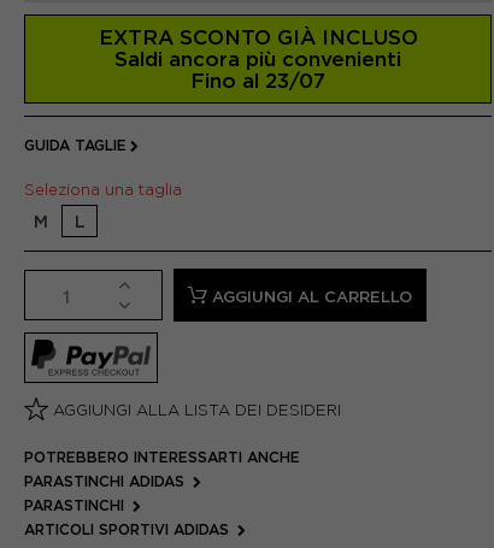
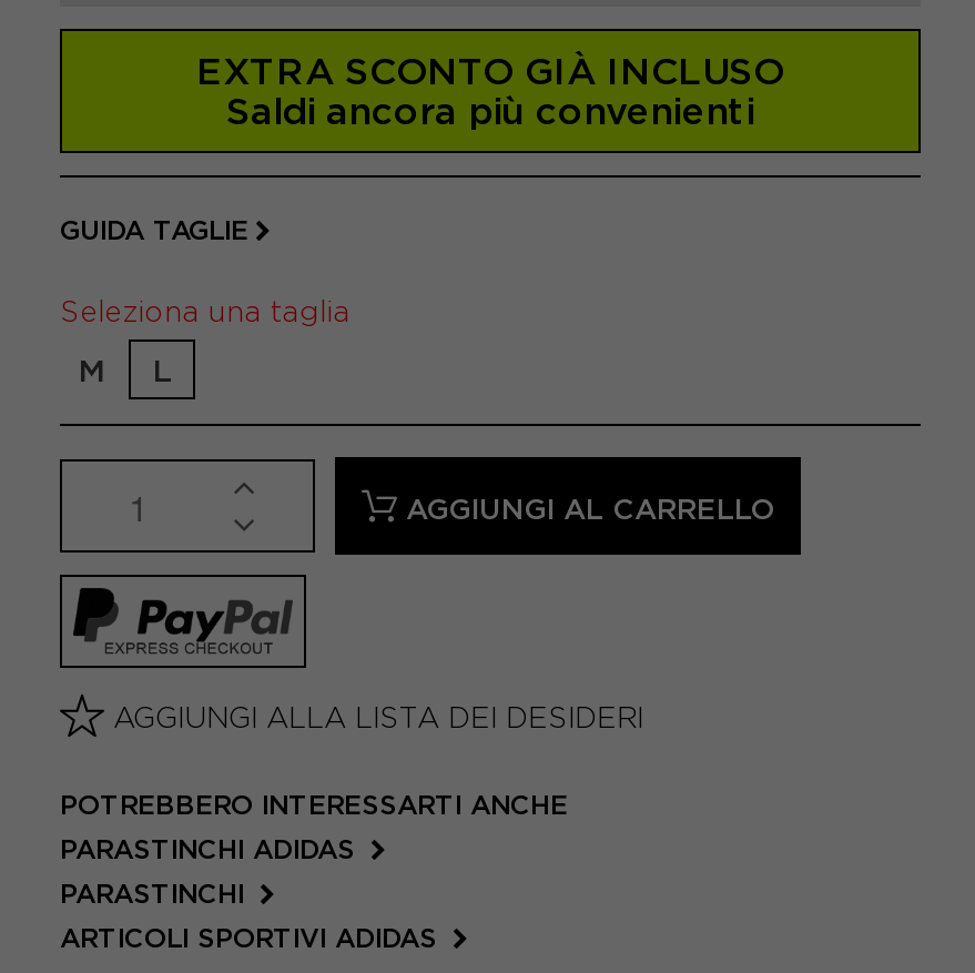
- Fino al 23/07
